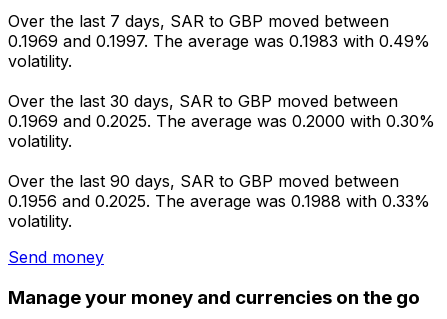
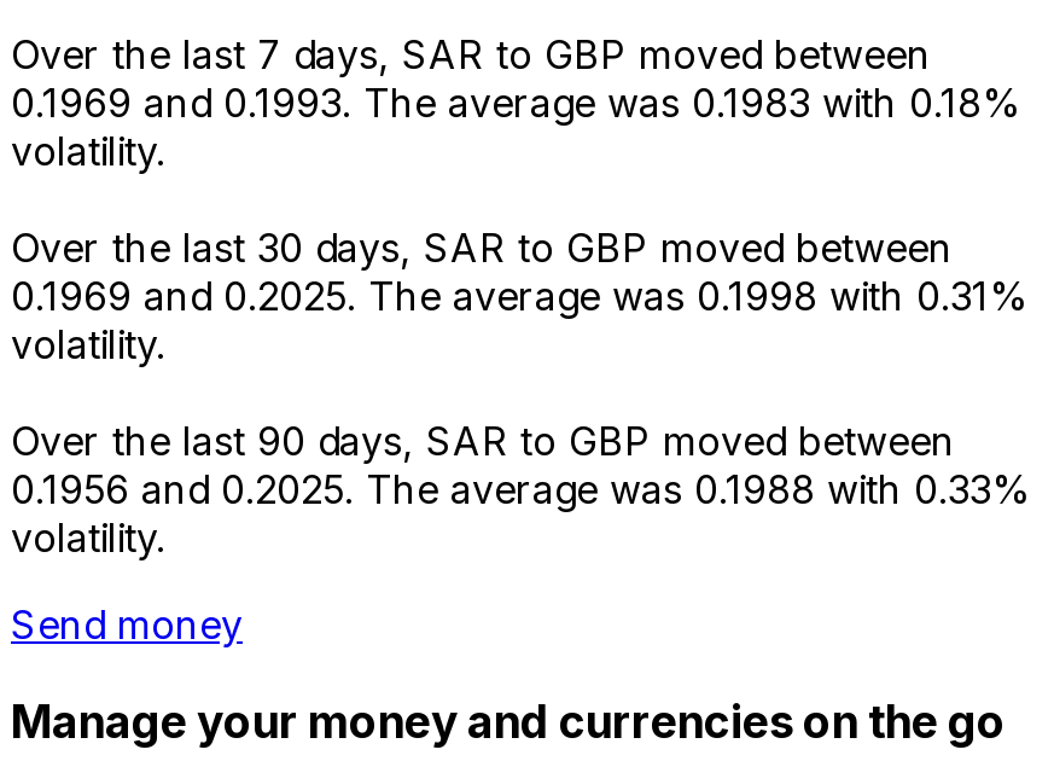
- 0.1969 and 0.1997. The average was 0.1983 with 0.49%
+ 0.1969 and 0.1993. The average was 0.1983 with 0.18%

- 0.1969 and 0.2025. The average was 0.2000 with 0.30%
+ 0.1969 and 0.2025. The average was 0.1998 with 0.31%
